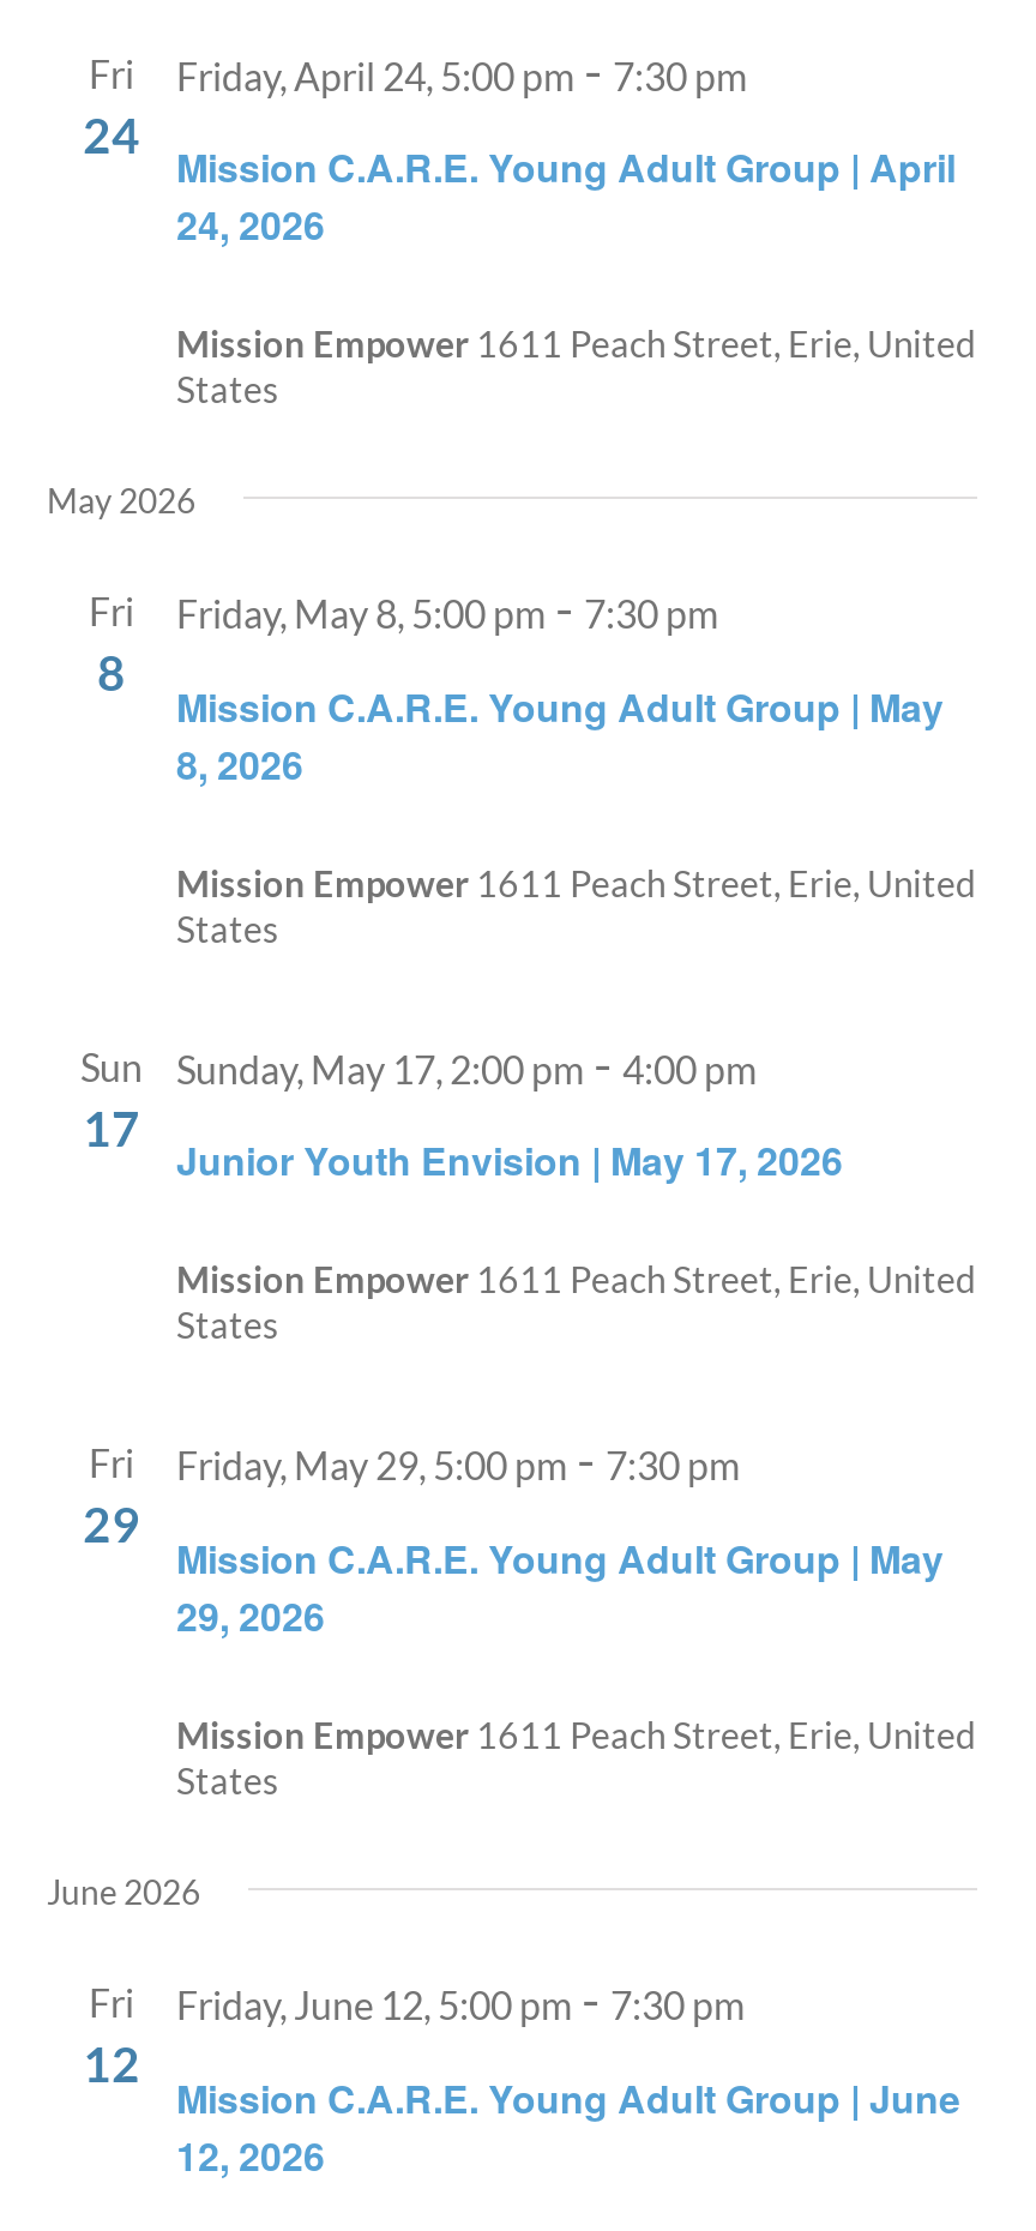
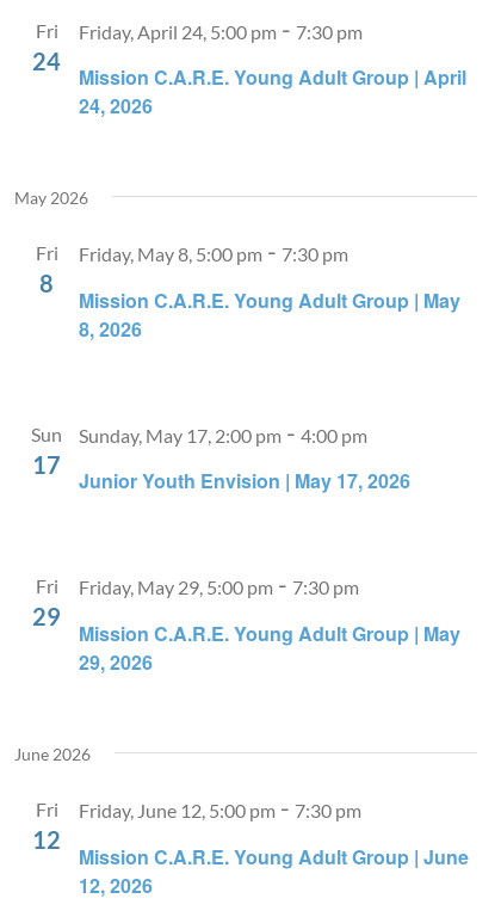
- Mission Empower 1611 Peach Street, Erie, United
- States

- Mission Empower 1611 Peach Street, Erie, United
- States

- Mission Empower 1611 Peach Street, Erie, United
- States

- Mission Empower 1611 Peach Street, Erie, United
- States
